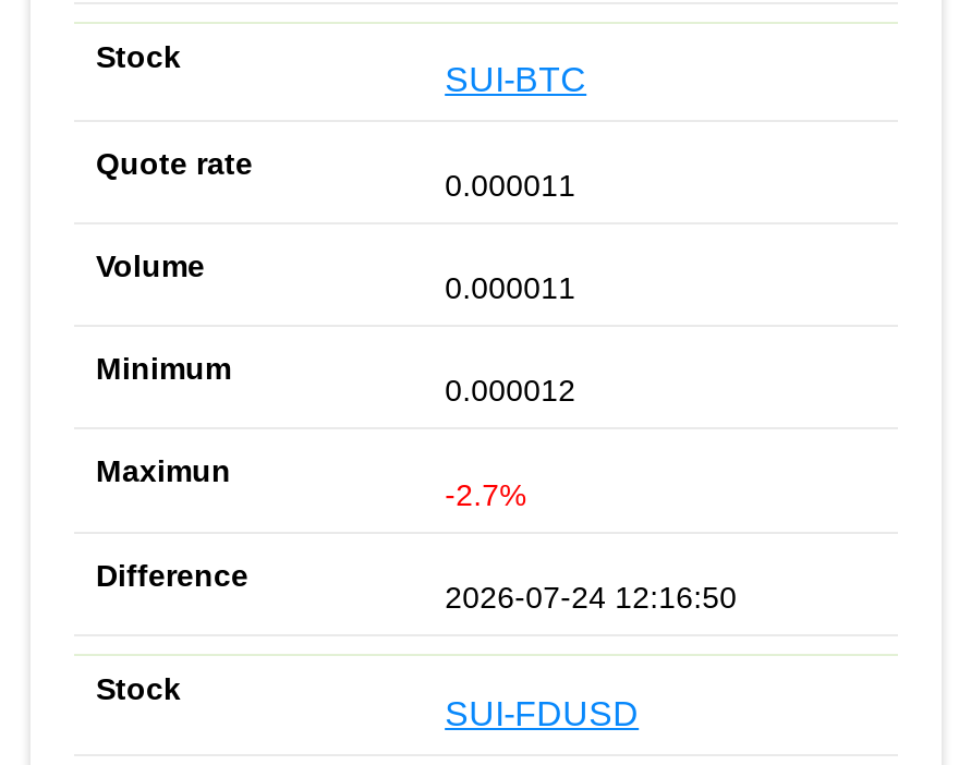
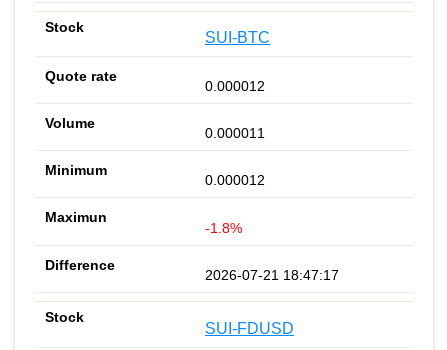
- 0.000011
+ 0.000012

- -2.7%
+ -1.8%

- 2026-07-24 12:16:50
+ 2026-07-21 18:47:17
